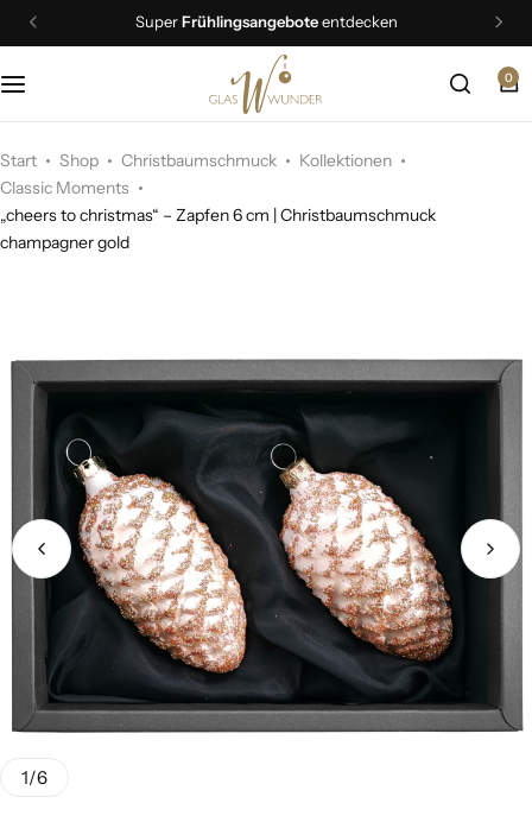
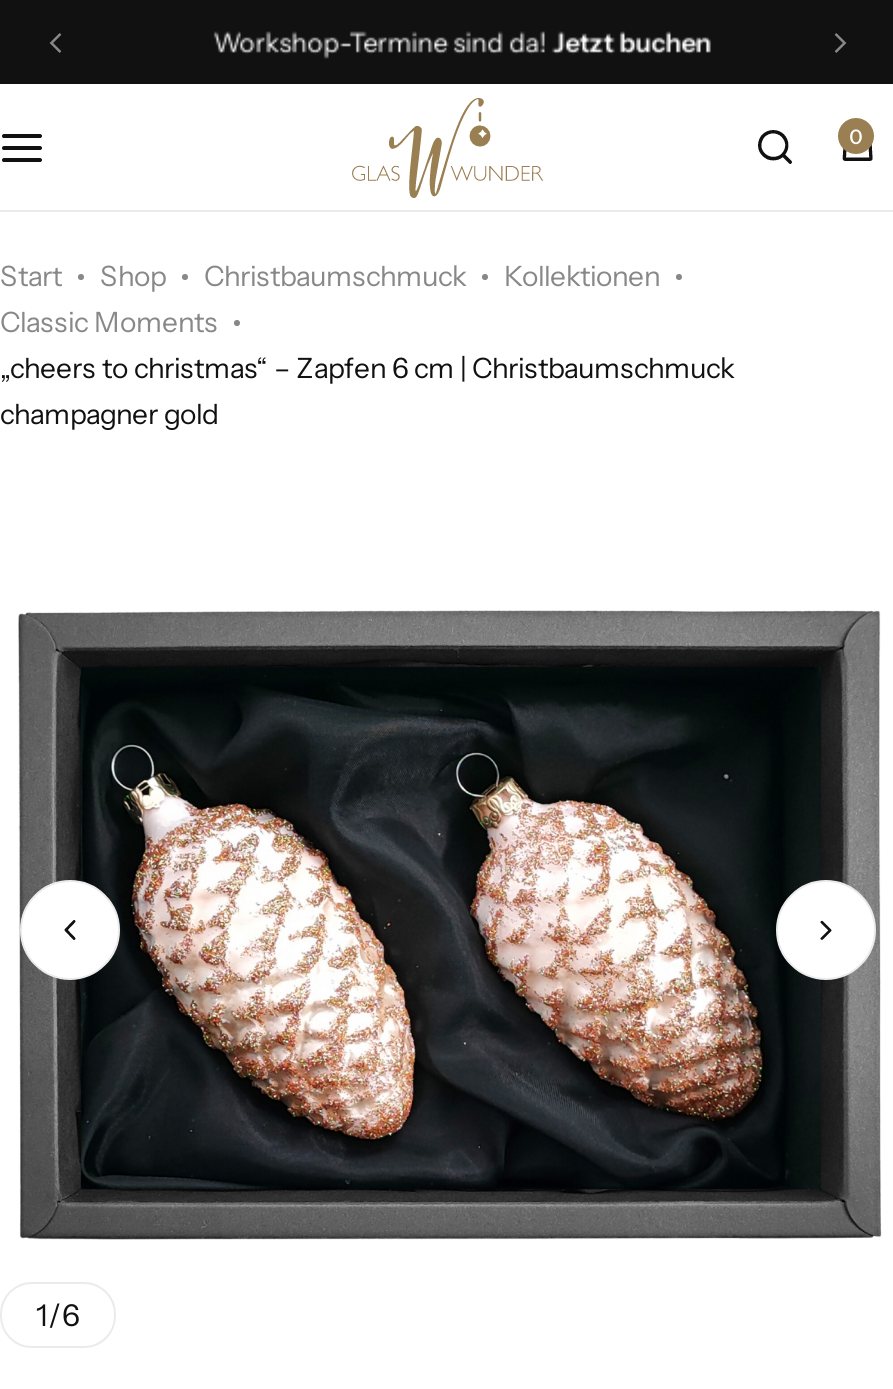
- Super Frühlingsangebote entdecken
+ Workshop-Termine sind da! Jetzt buchen
